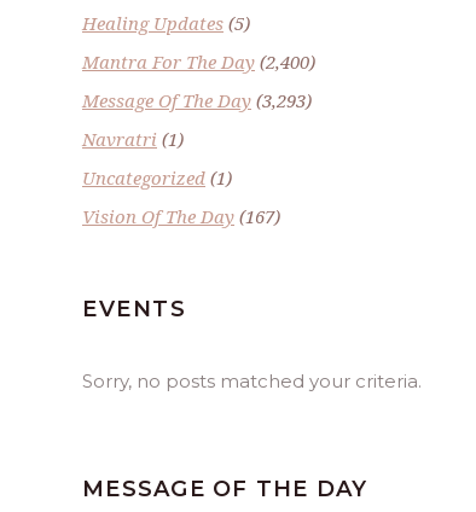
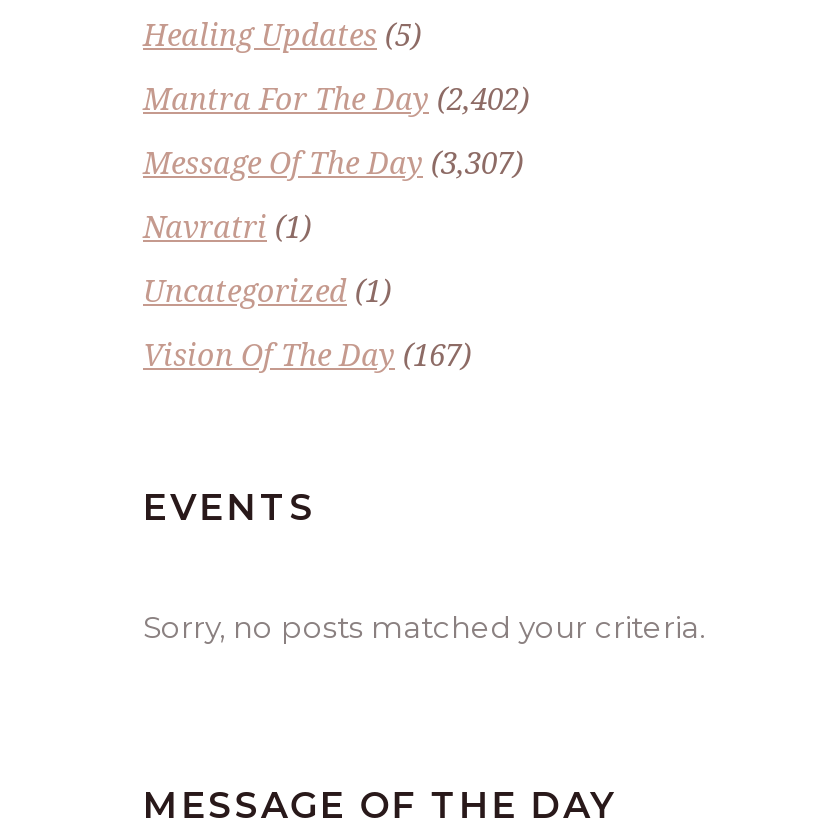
- Mantra For The Day (2,400)
+ Mantra For The Day (2,402)

- Message Of The Day (3,293)
+ Message Of The Day (3,307)
